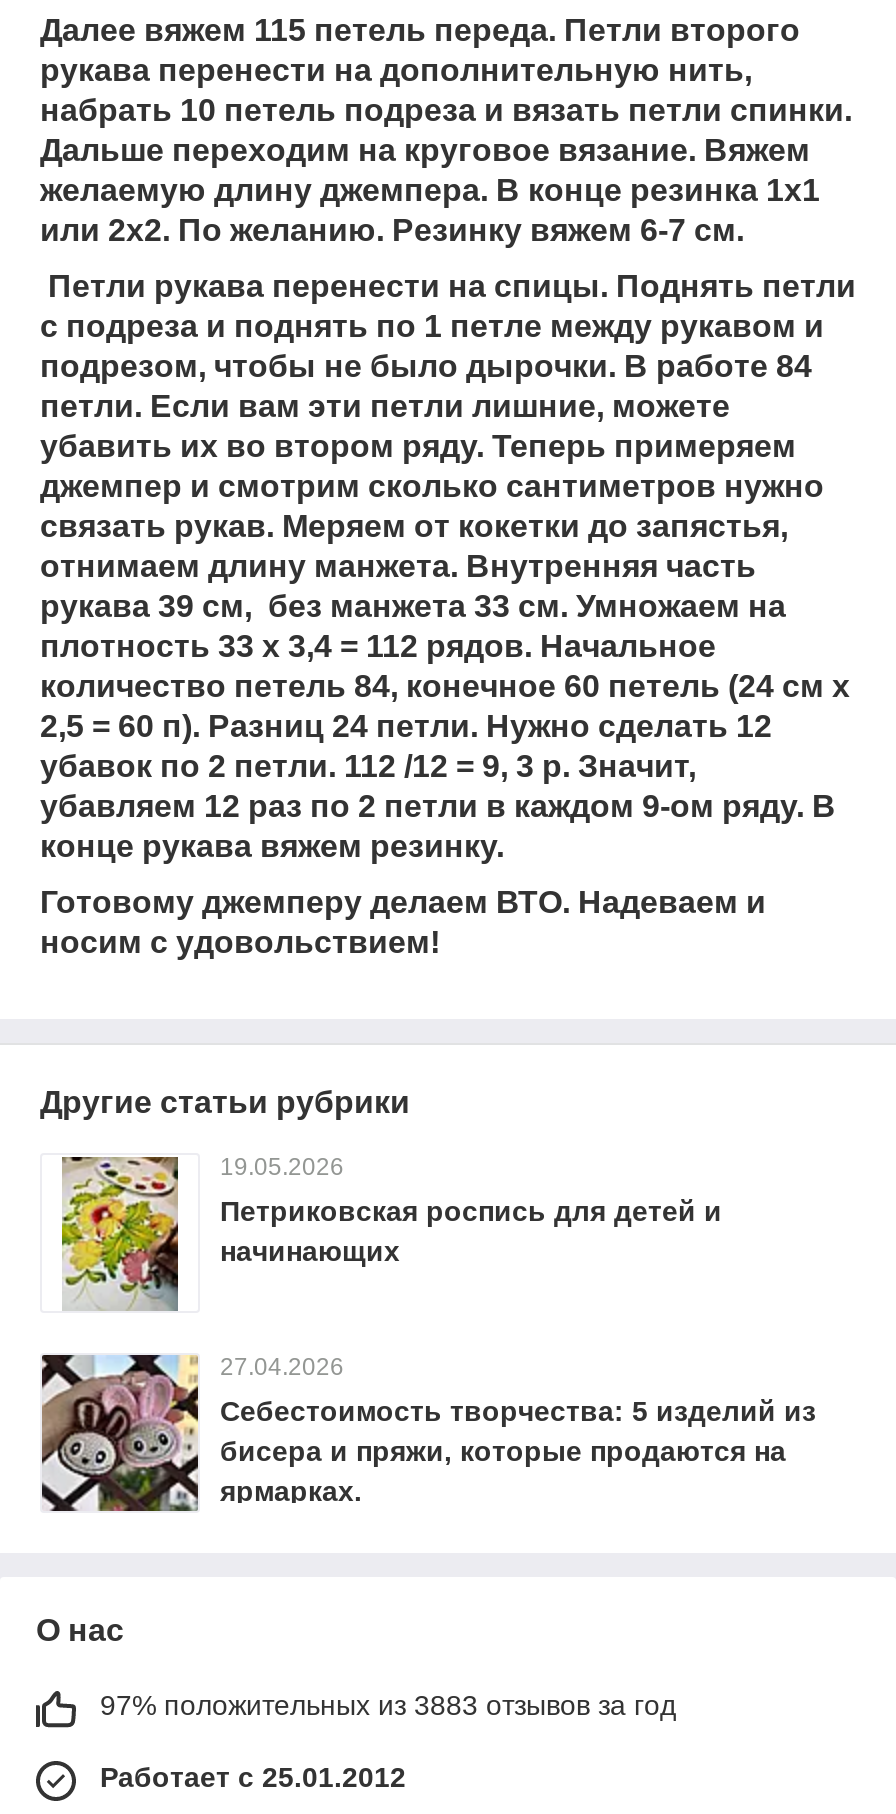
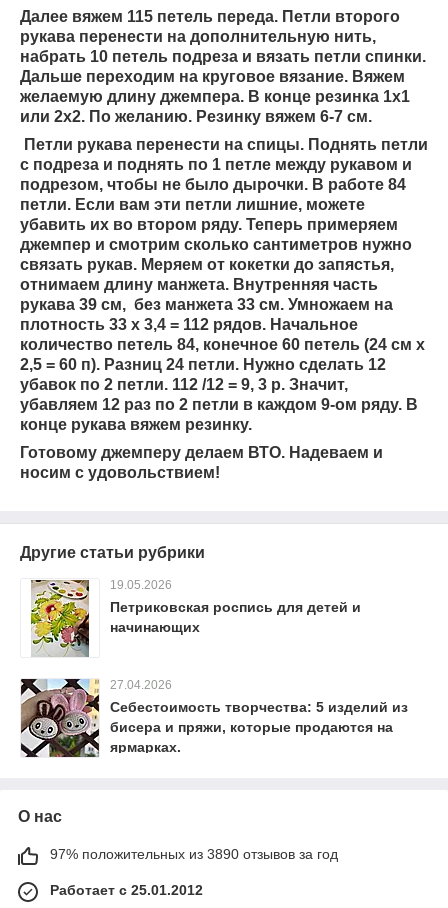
- 97% положительных из 3883 отзывов за год
+ 97% положительных из 3890 отзывов за год
